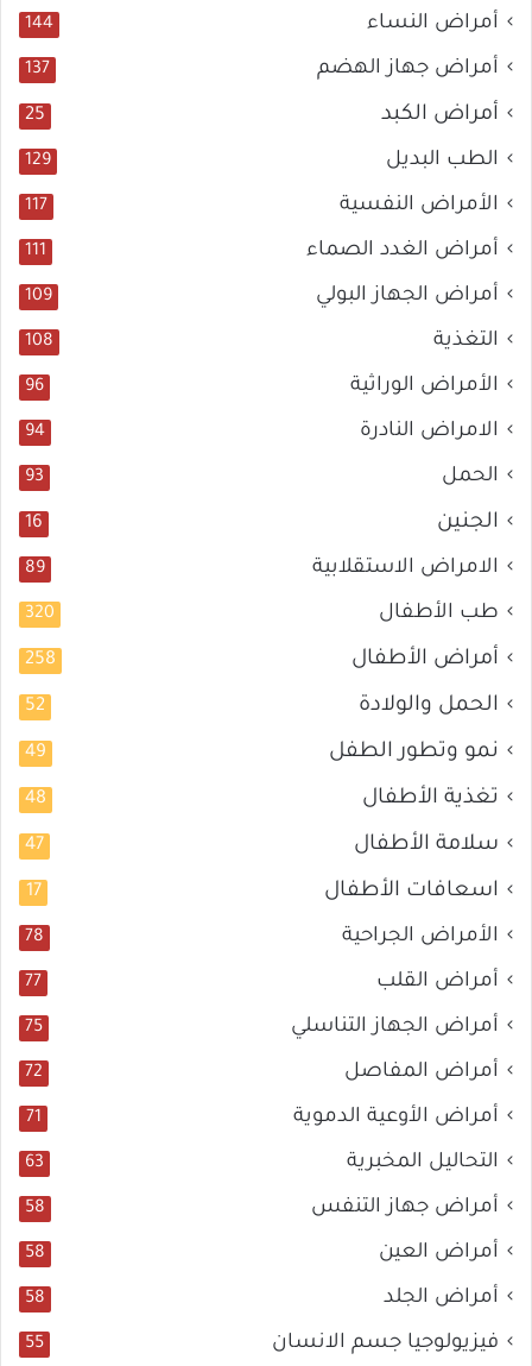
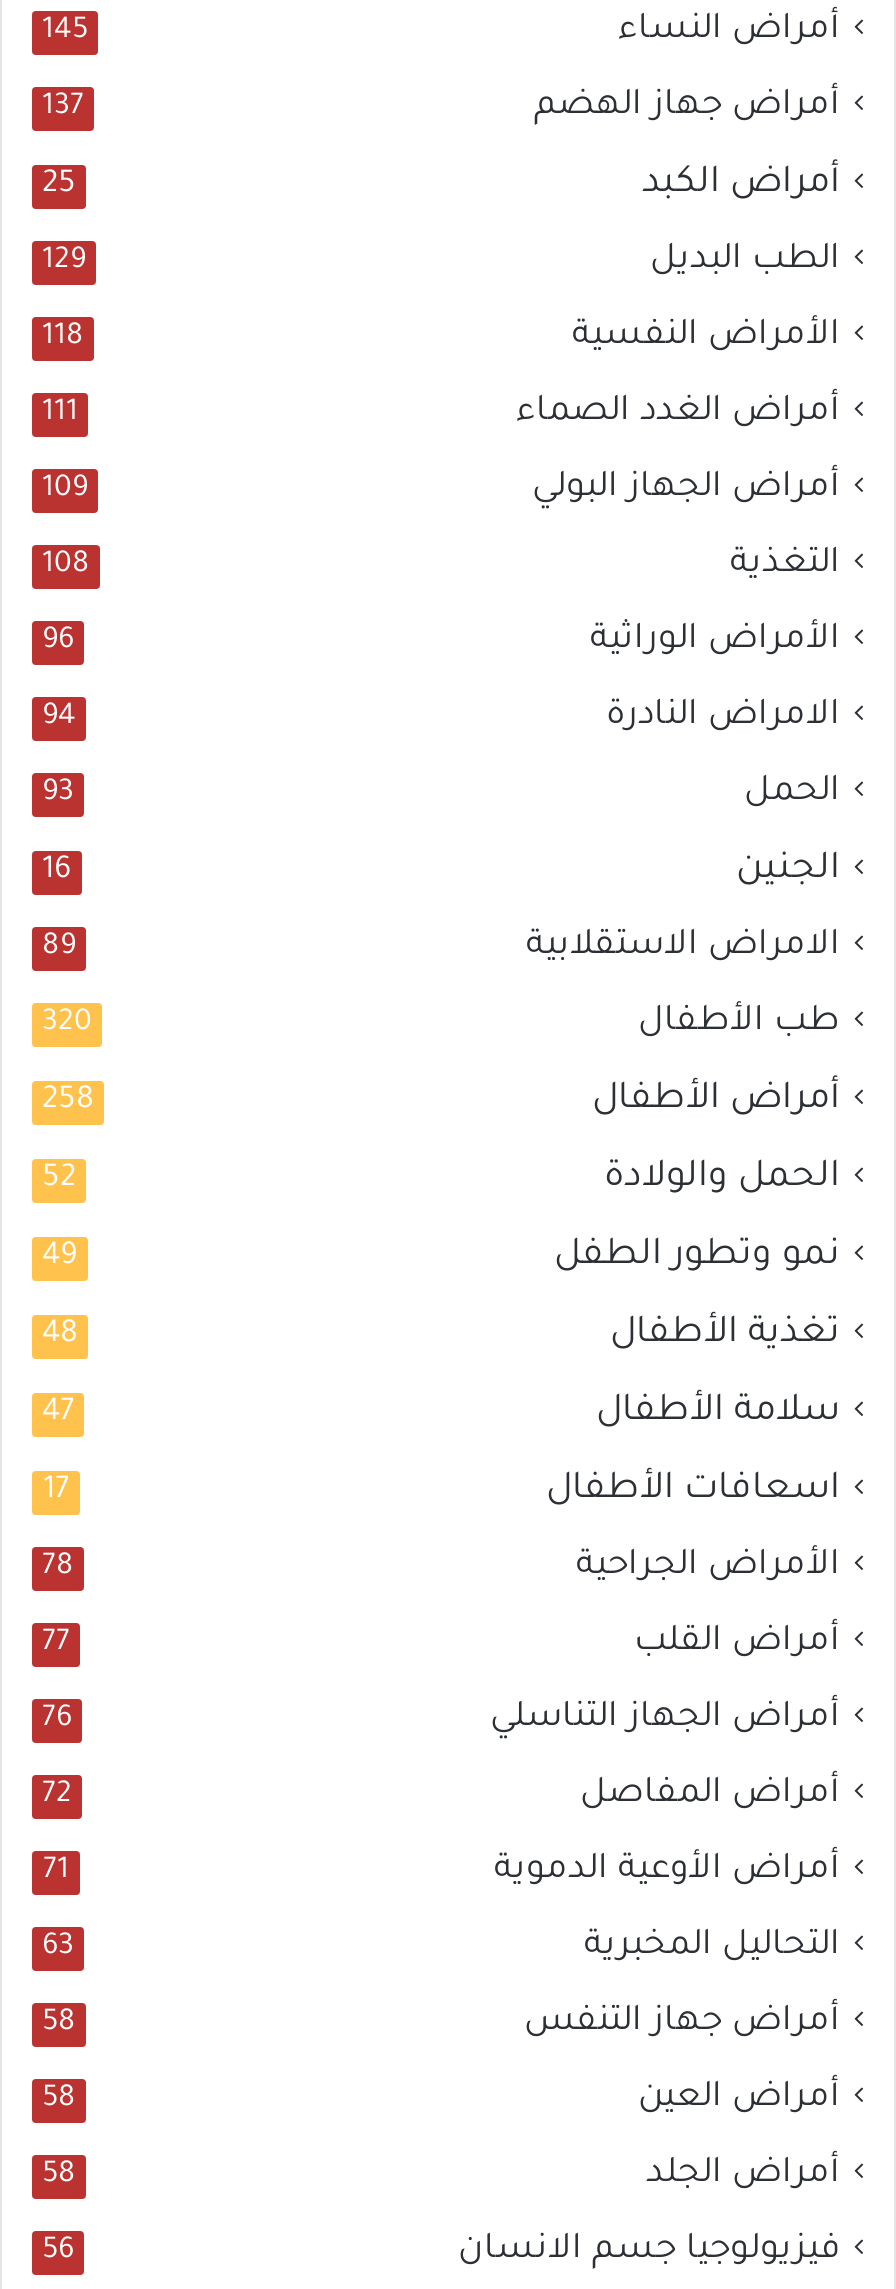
- 144
+ 145

- 117
+ 118

- 75
+ 76

- 55
+ 56
